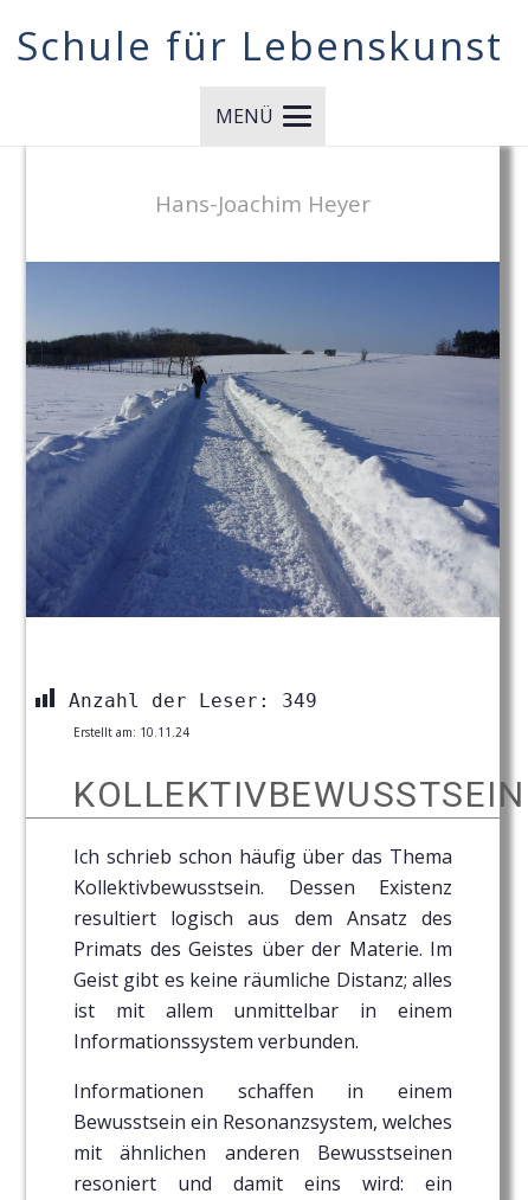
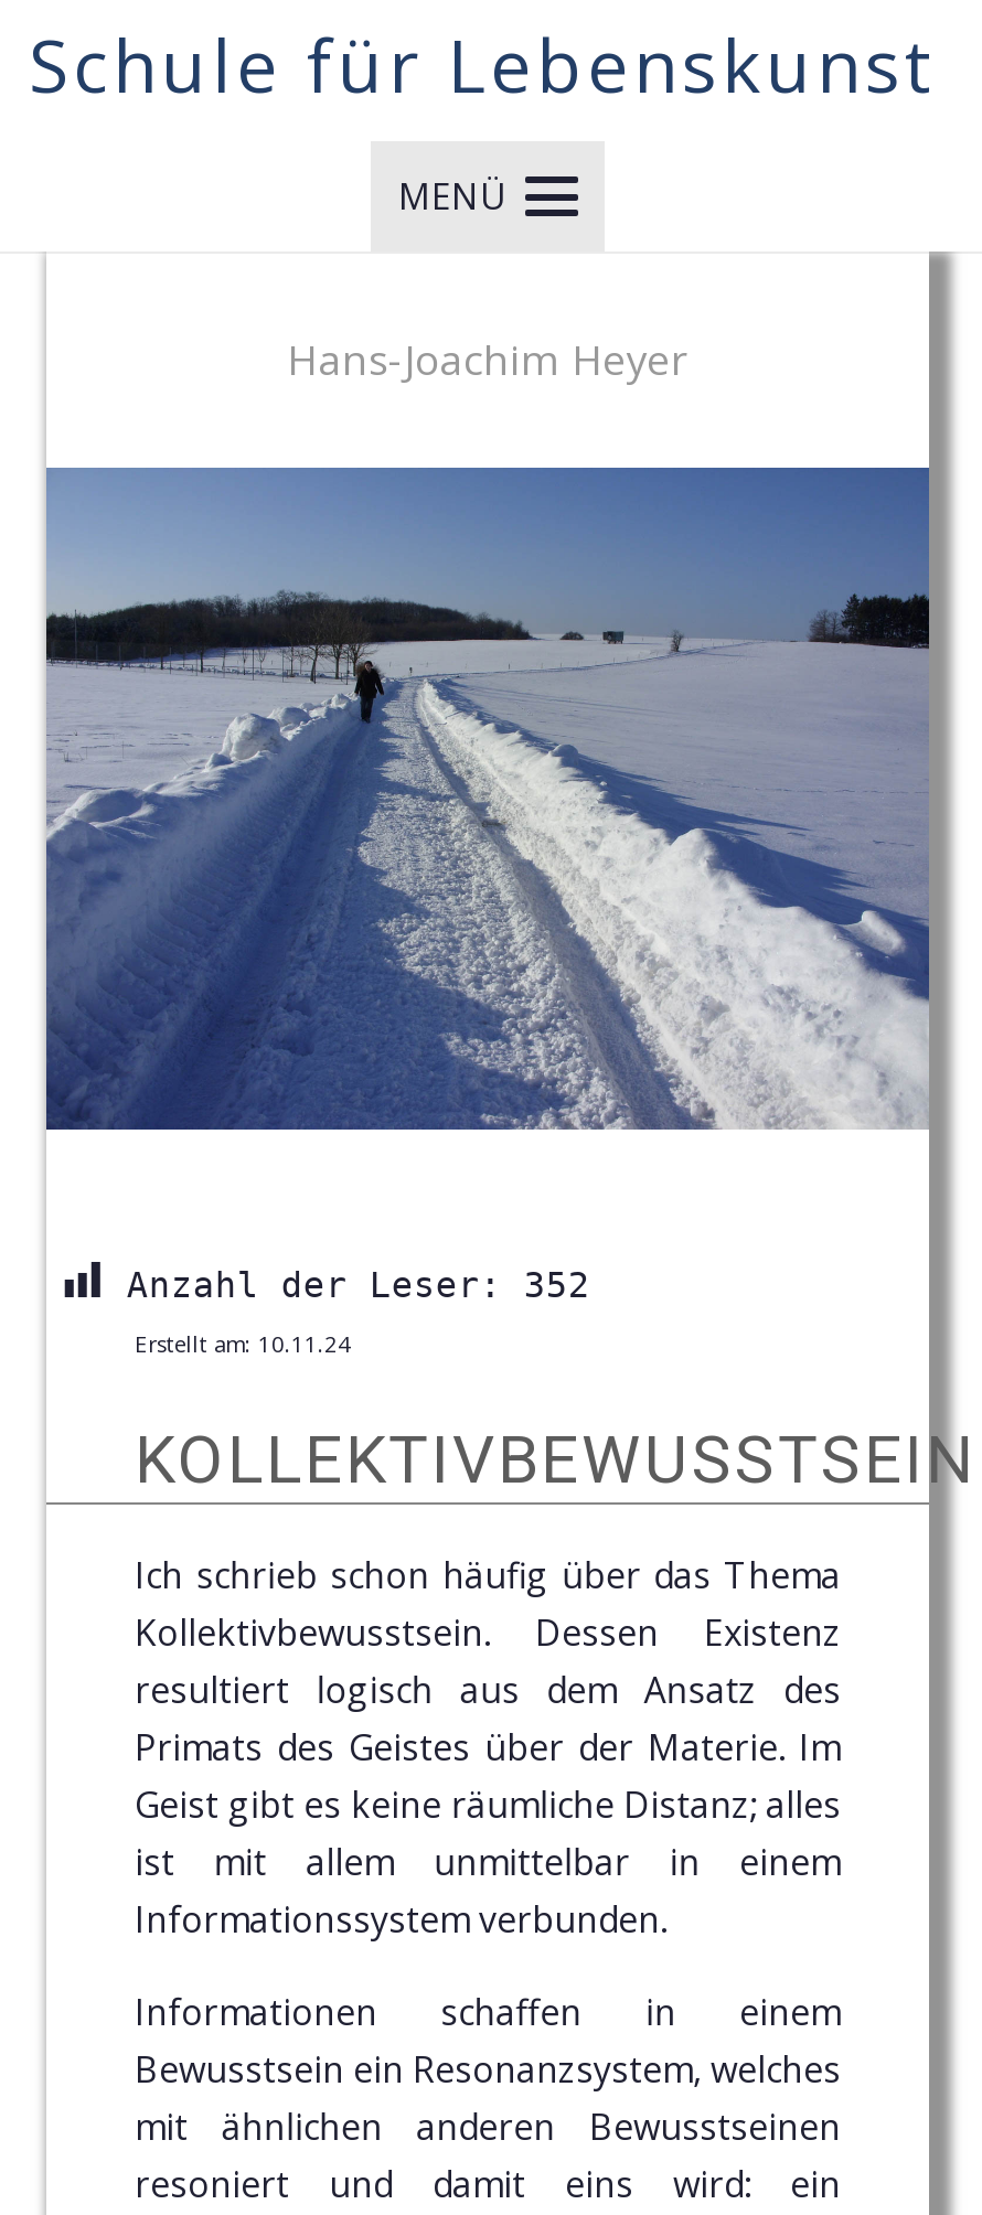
- Anzahl der Leser: 349
+ Anzahl der Leser: 352
